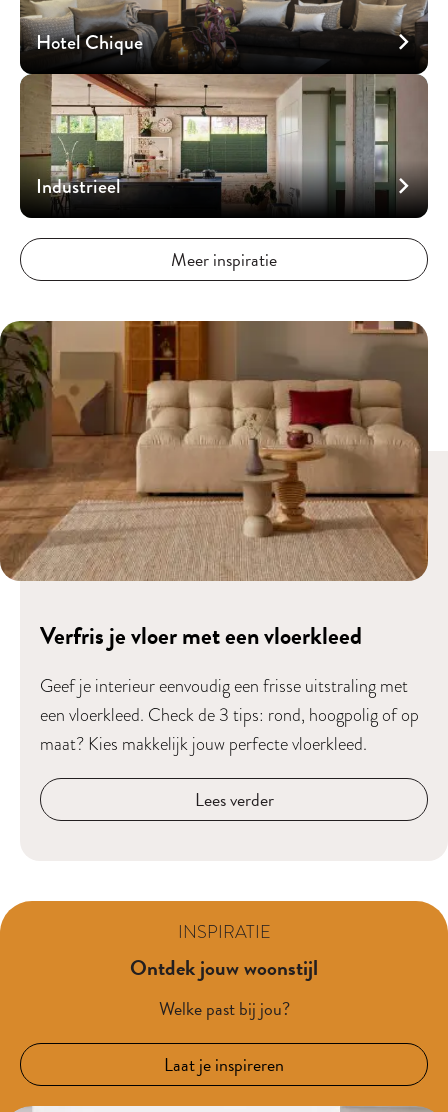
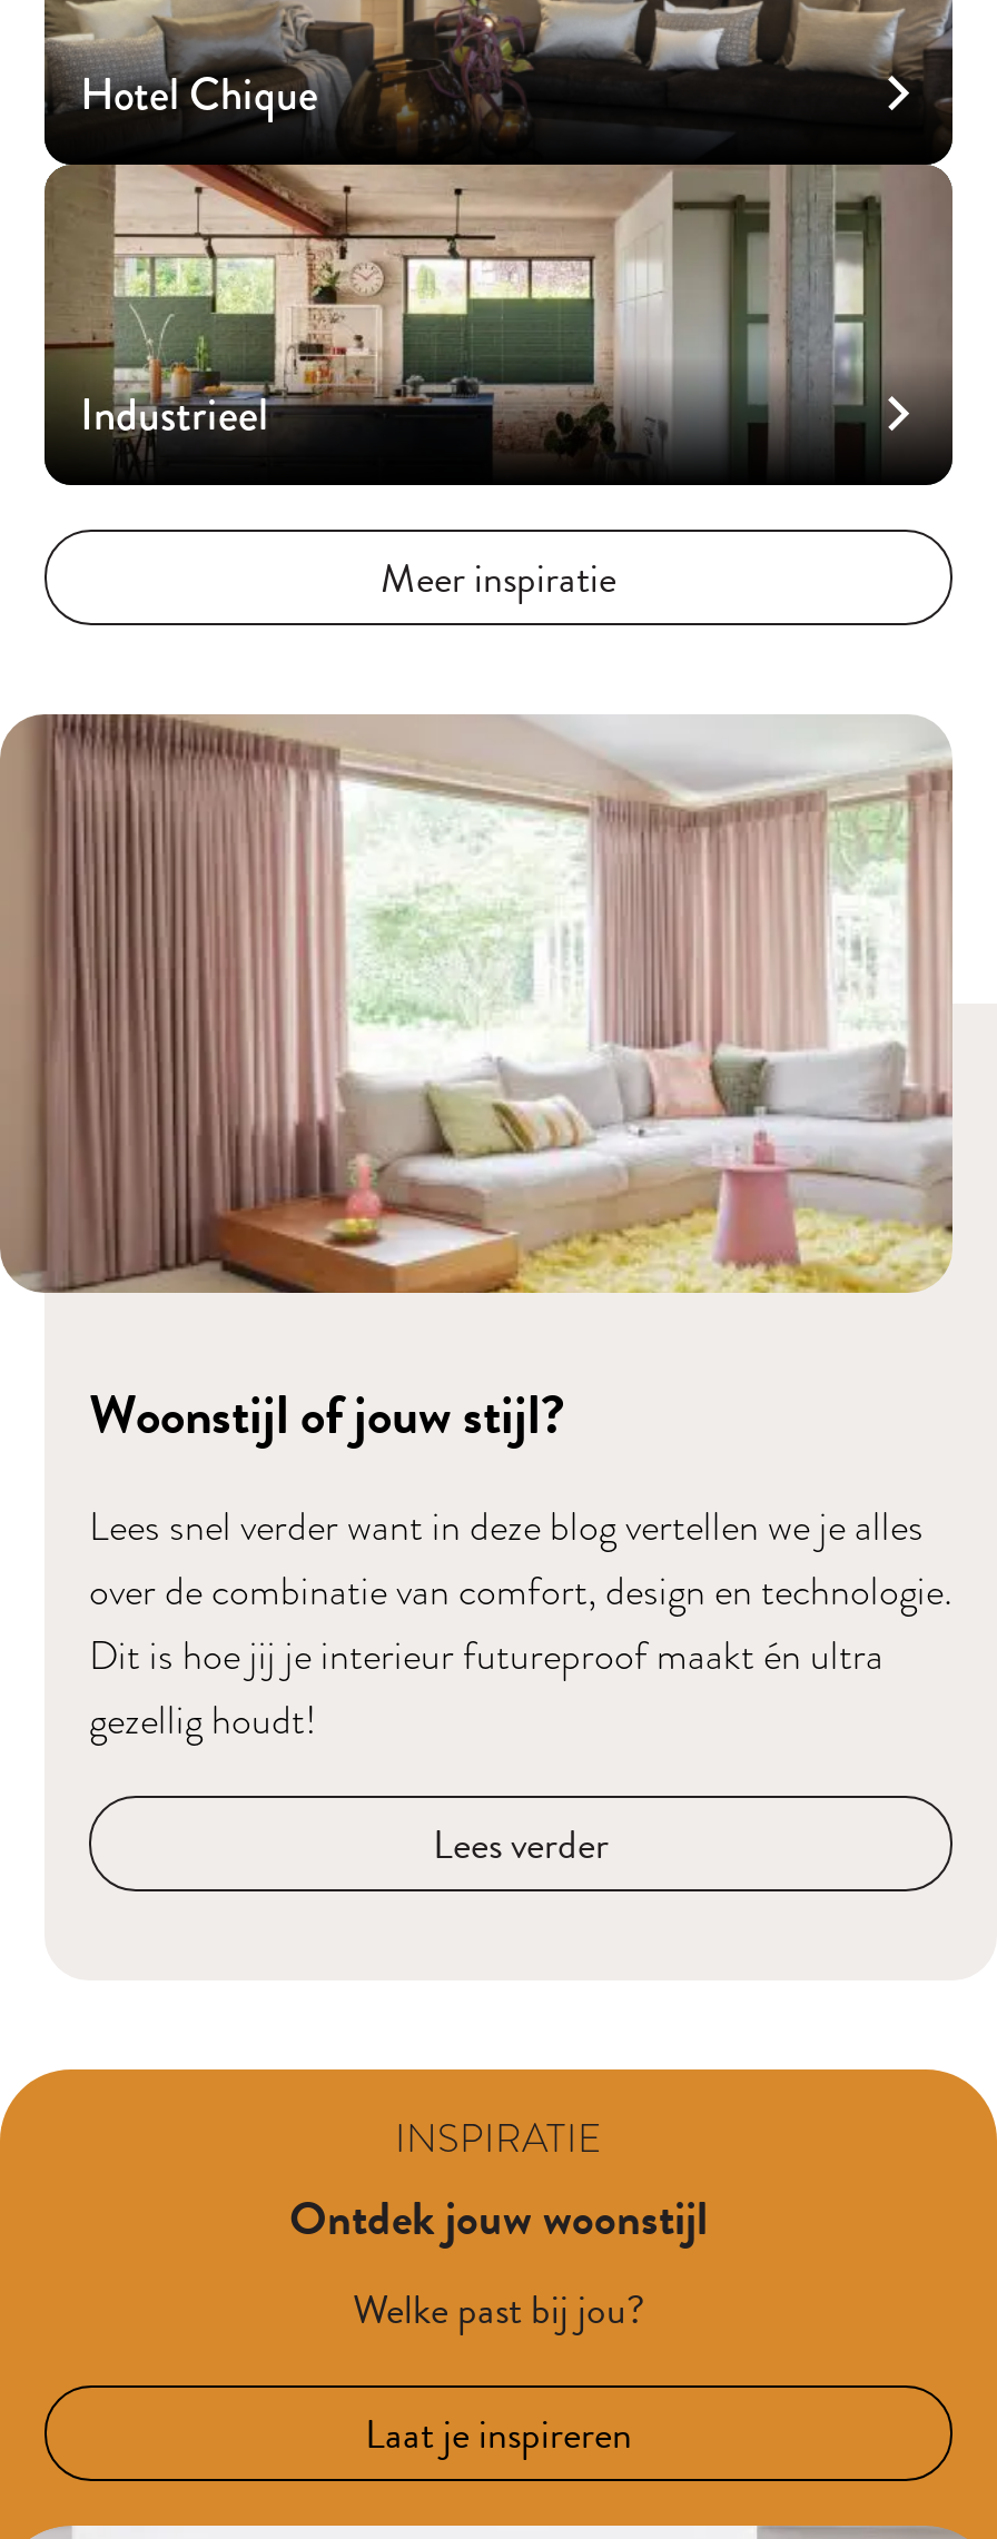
- [image]
- Verfris je vloer met een vloerkleed
+ [image]
+ Woonstijl of jouw stijl?

- Geef je interieur eenvoudig een frisse uitstraling met
- een vloerkleed. Check de 3 tips: rond, hoogpolig of op
- maat? Kies makkelijk jouw perfecte vloerkleed.
+ Lees snel verder want in deze blog vertellen we je alles
+ over de combinatie van comfort, design en technologie.
+ Dit is hoe jij je interieur futureproof maakt én ultra
+ gezellig houdt!
